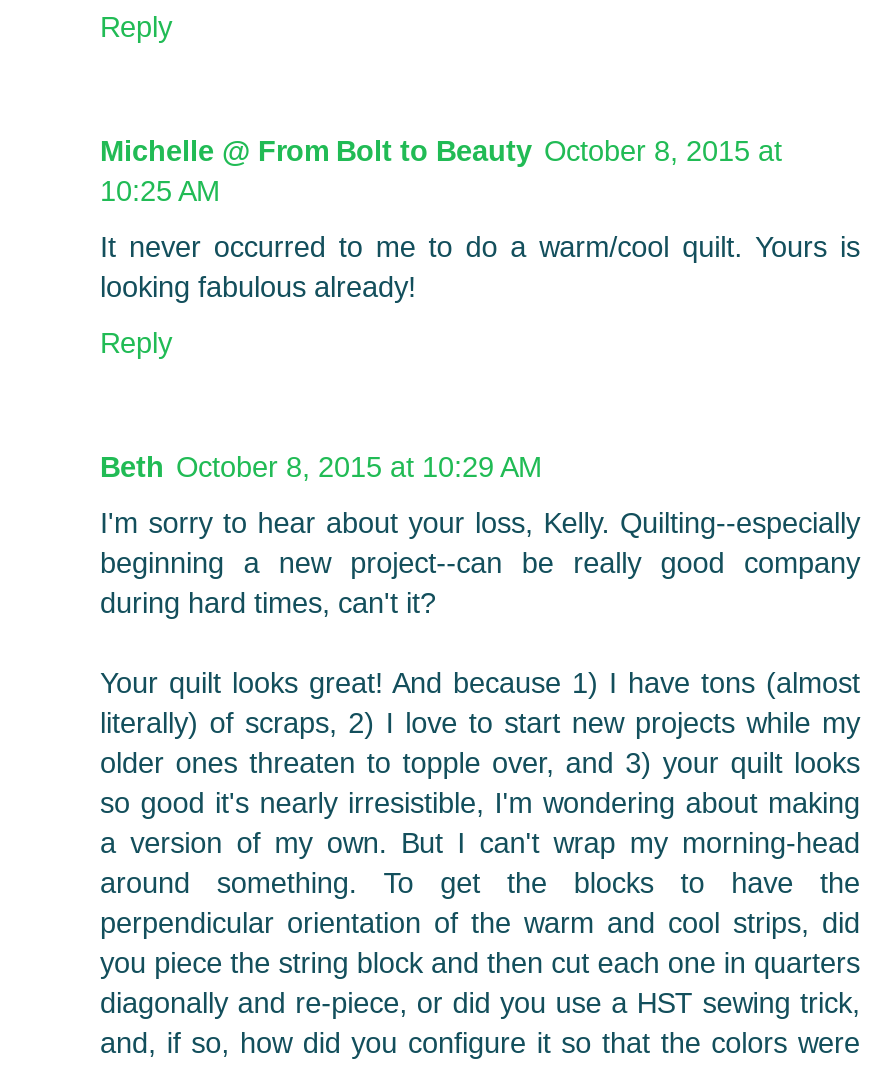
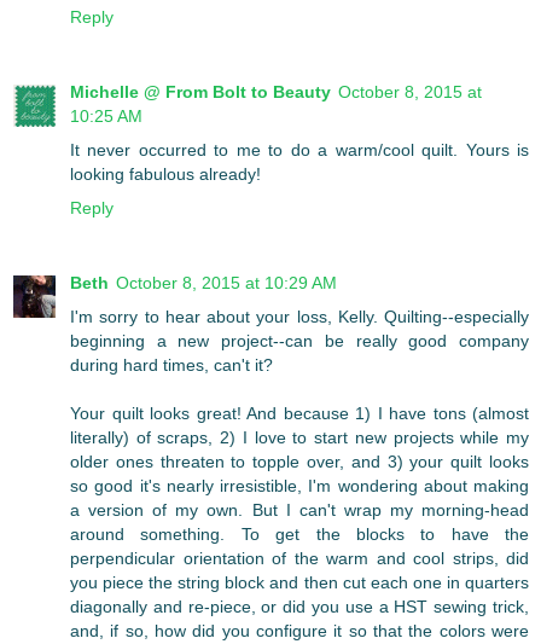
+ [image]

+ [image]
